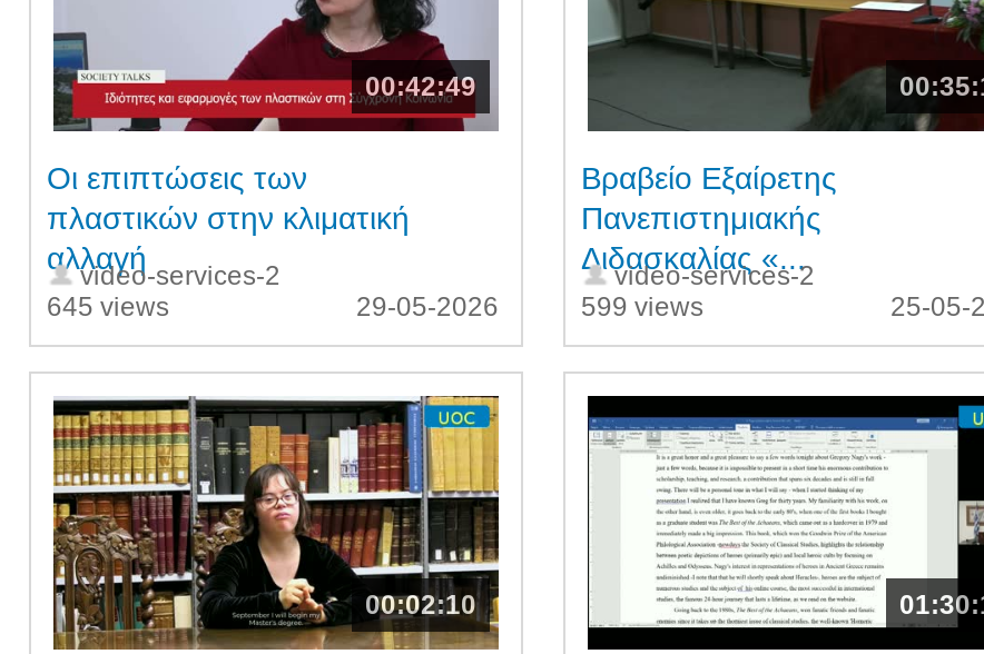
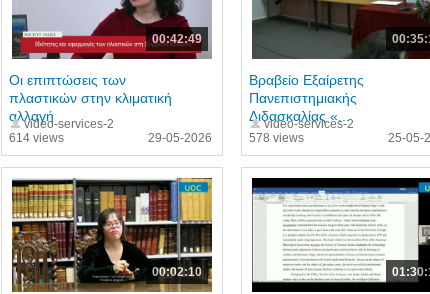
- 645 views
+ 614 views

- 599 views
+ 578 views
